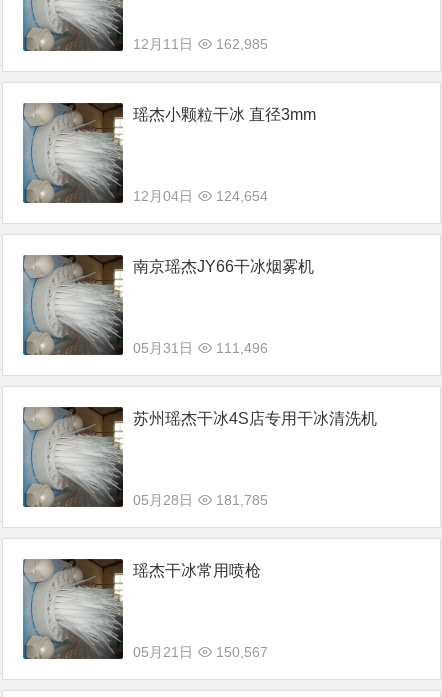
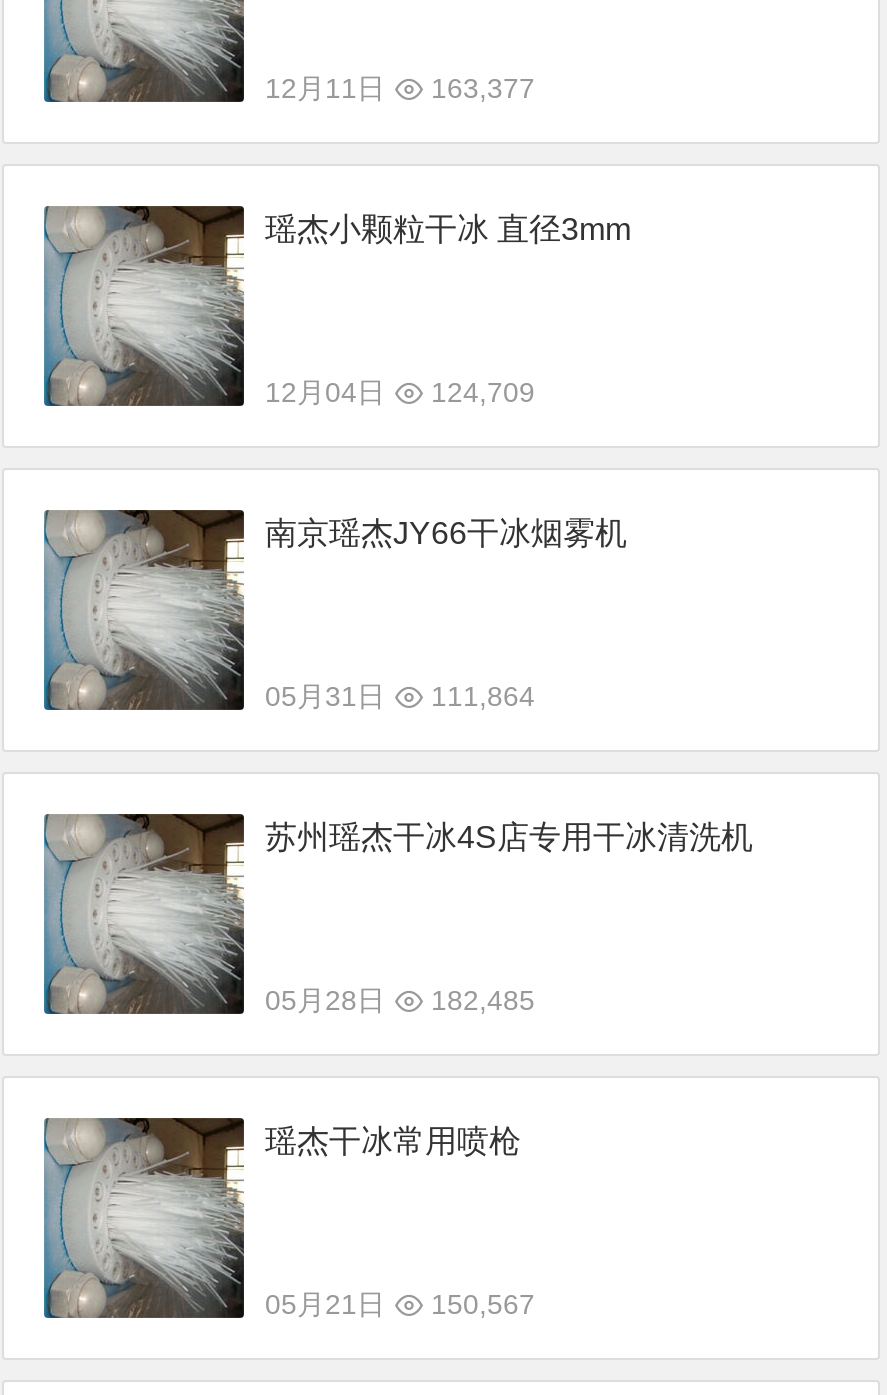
- 12月11日 162,985
+ 12月11日 163,377

- 12月04日 124,654
+ 12月04日 124,709

- 05月31日 111,496
+ 05月31日 111,864

- 05月28日 181,785
+ 05月28日 182,485
